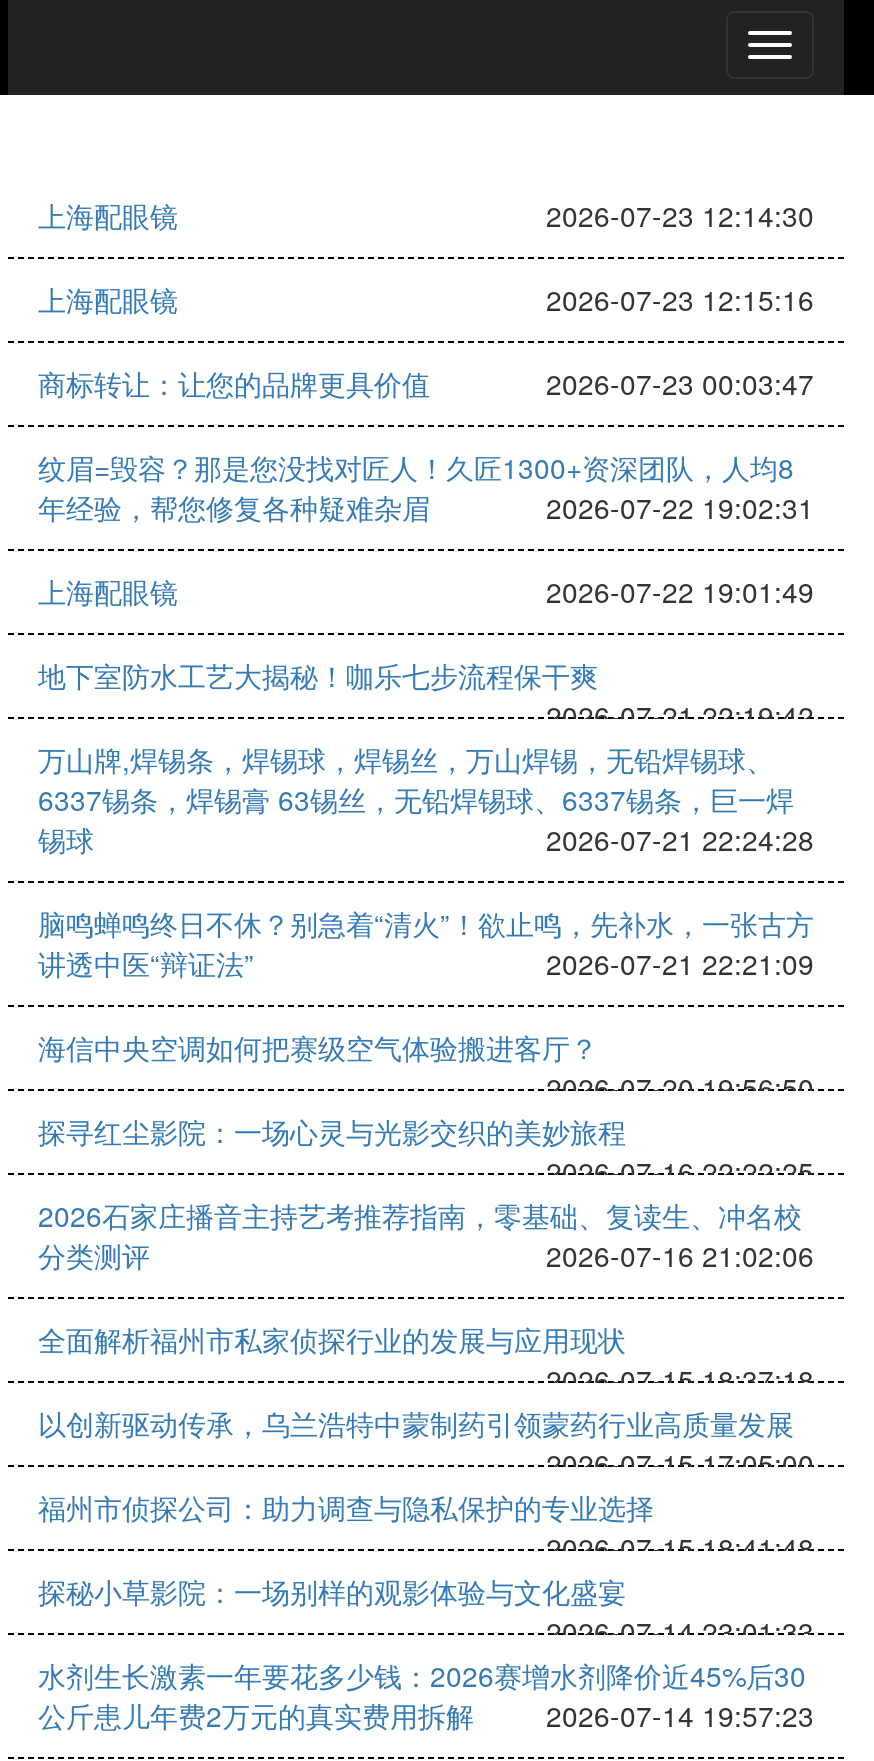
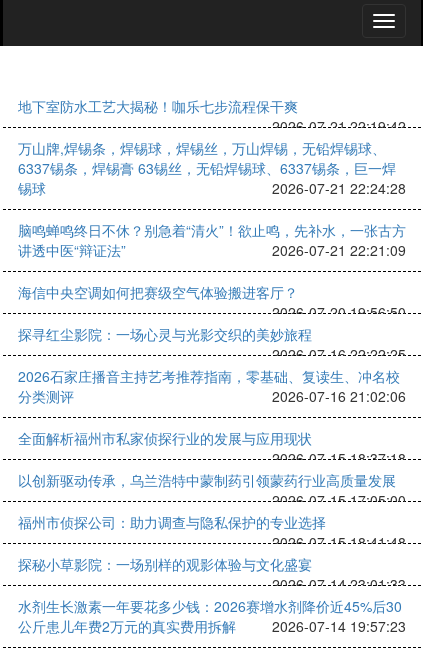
- 上海配眼镜
- 2026-07-23 12:14:30
- 上海配眼镜
- 2026-07-23 12:15:16
- 商标转让：让您的品牌更具价值
- 2026-07-23 00:03:47
- 纹眉=毁容？那是您没找对匠人！久匠1300+资深团队，人均8
- 年经验，帮您修复各种疑难杂眉
- 2026-07-22 19:02:31
- 上海配眼镜
- 2026-07-22 19:01:49
